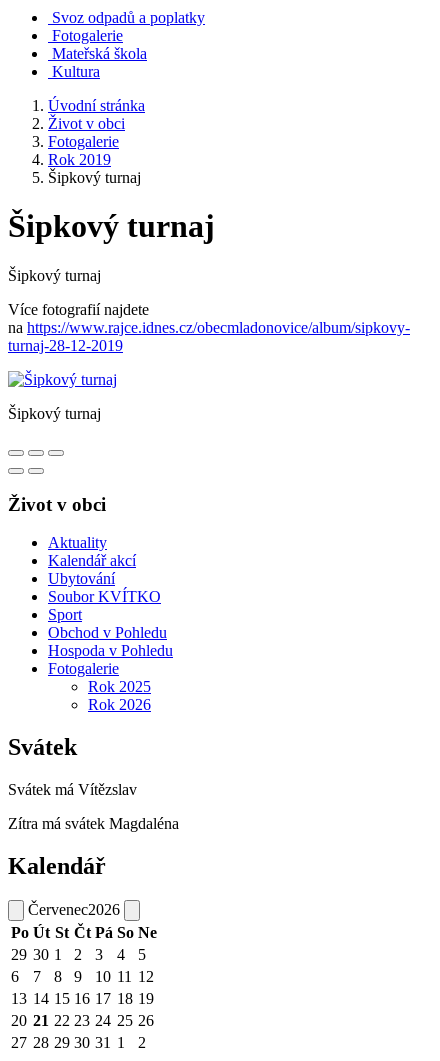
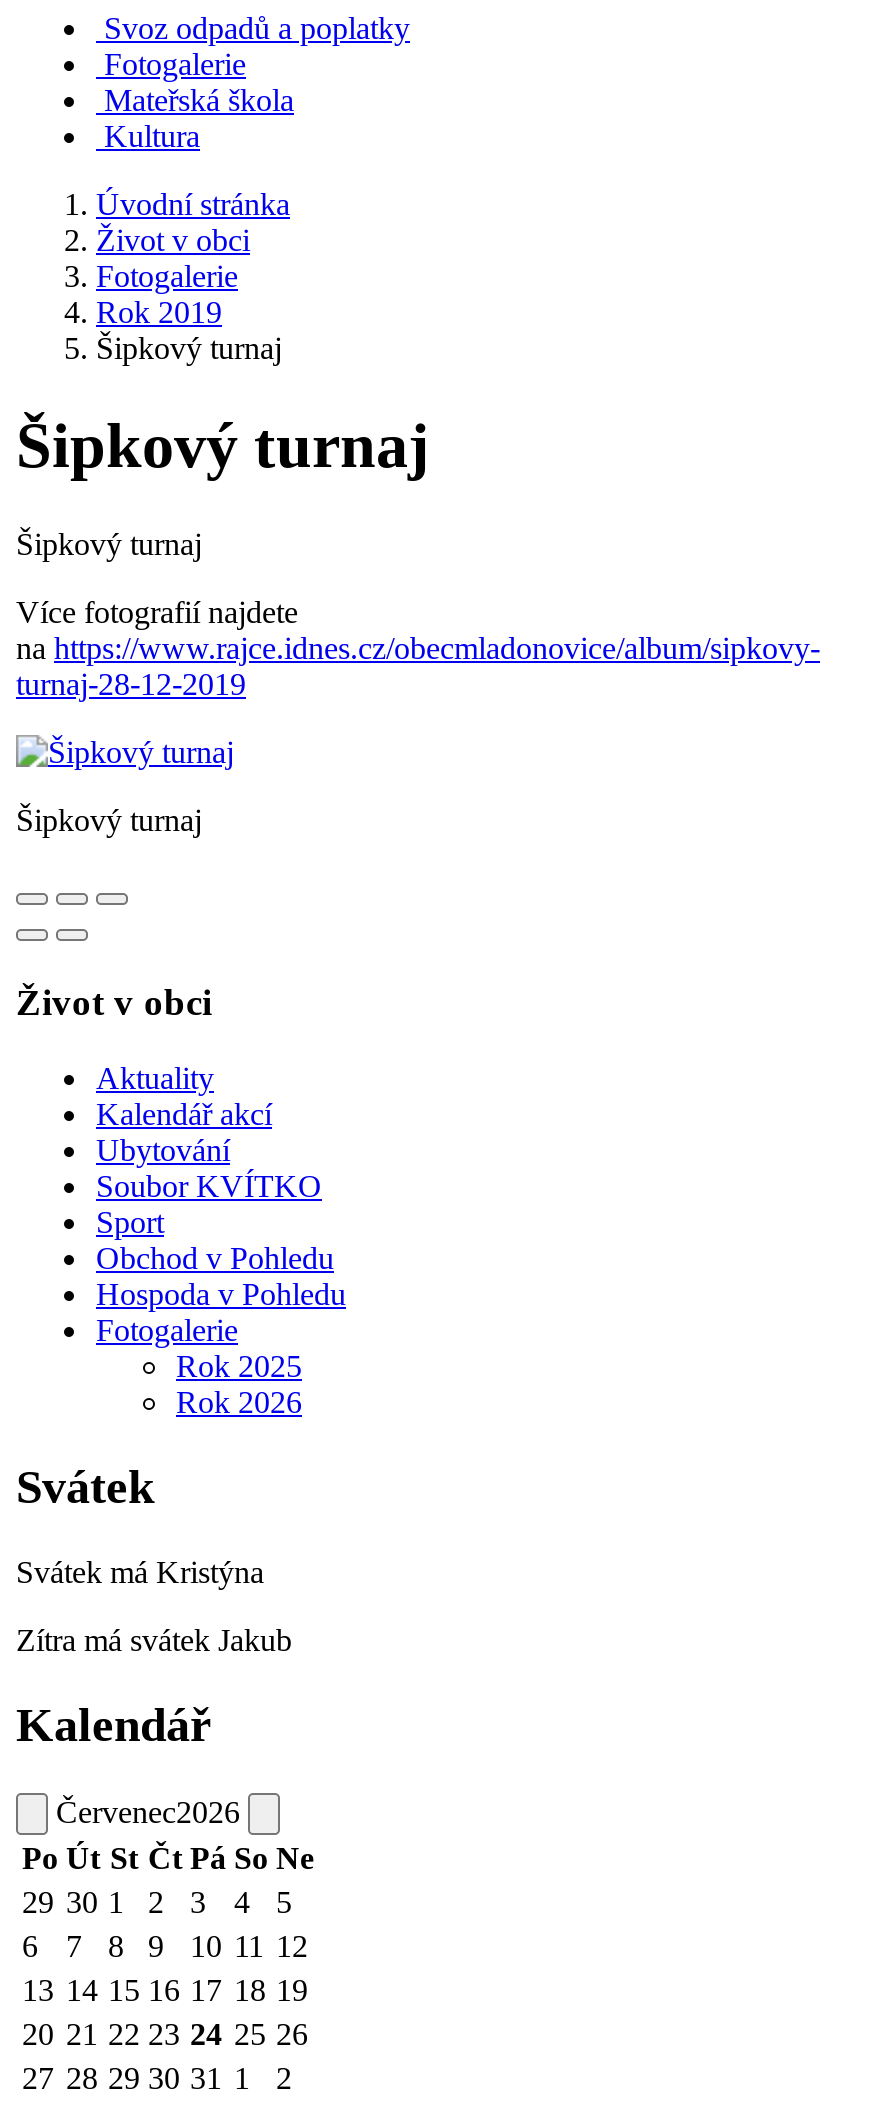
- Svátek má Vítězslav
+ Svátek má Kristýna

- Zítra má svátek Magdaléna
+ Zítra má svátek Jakub
